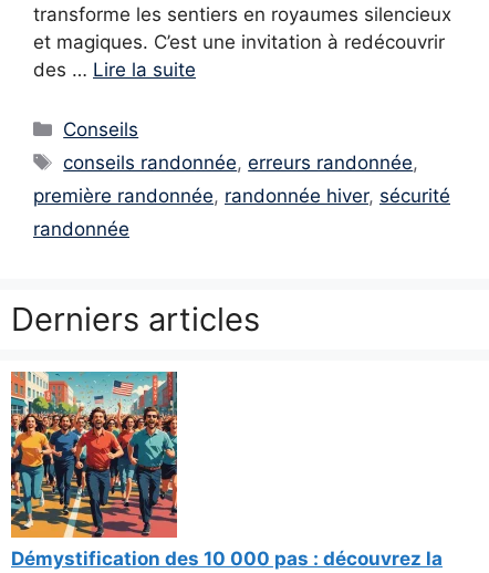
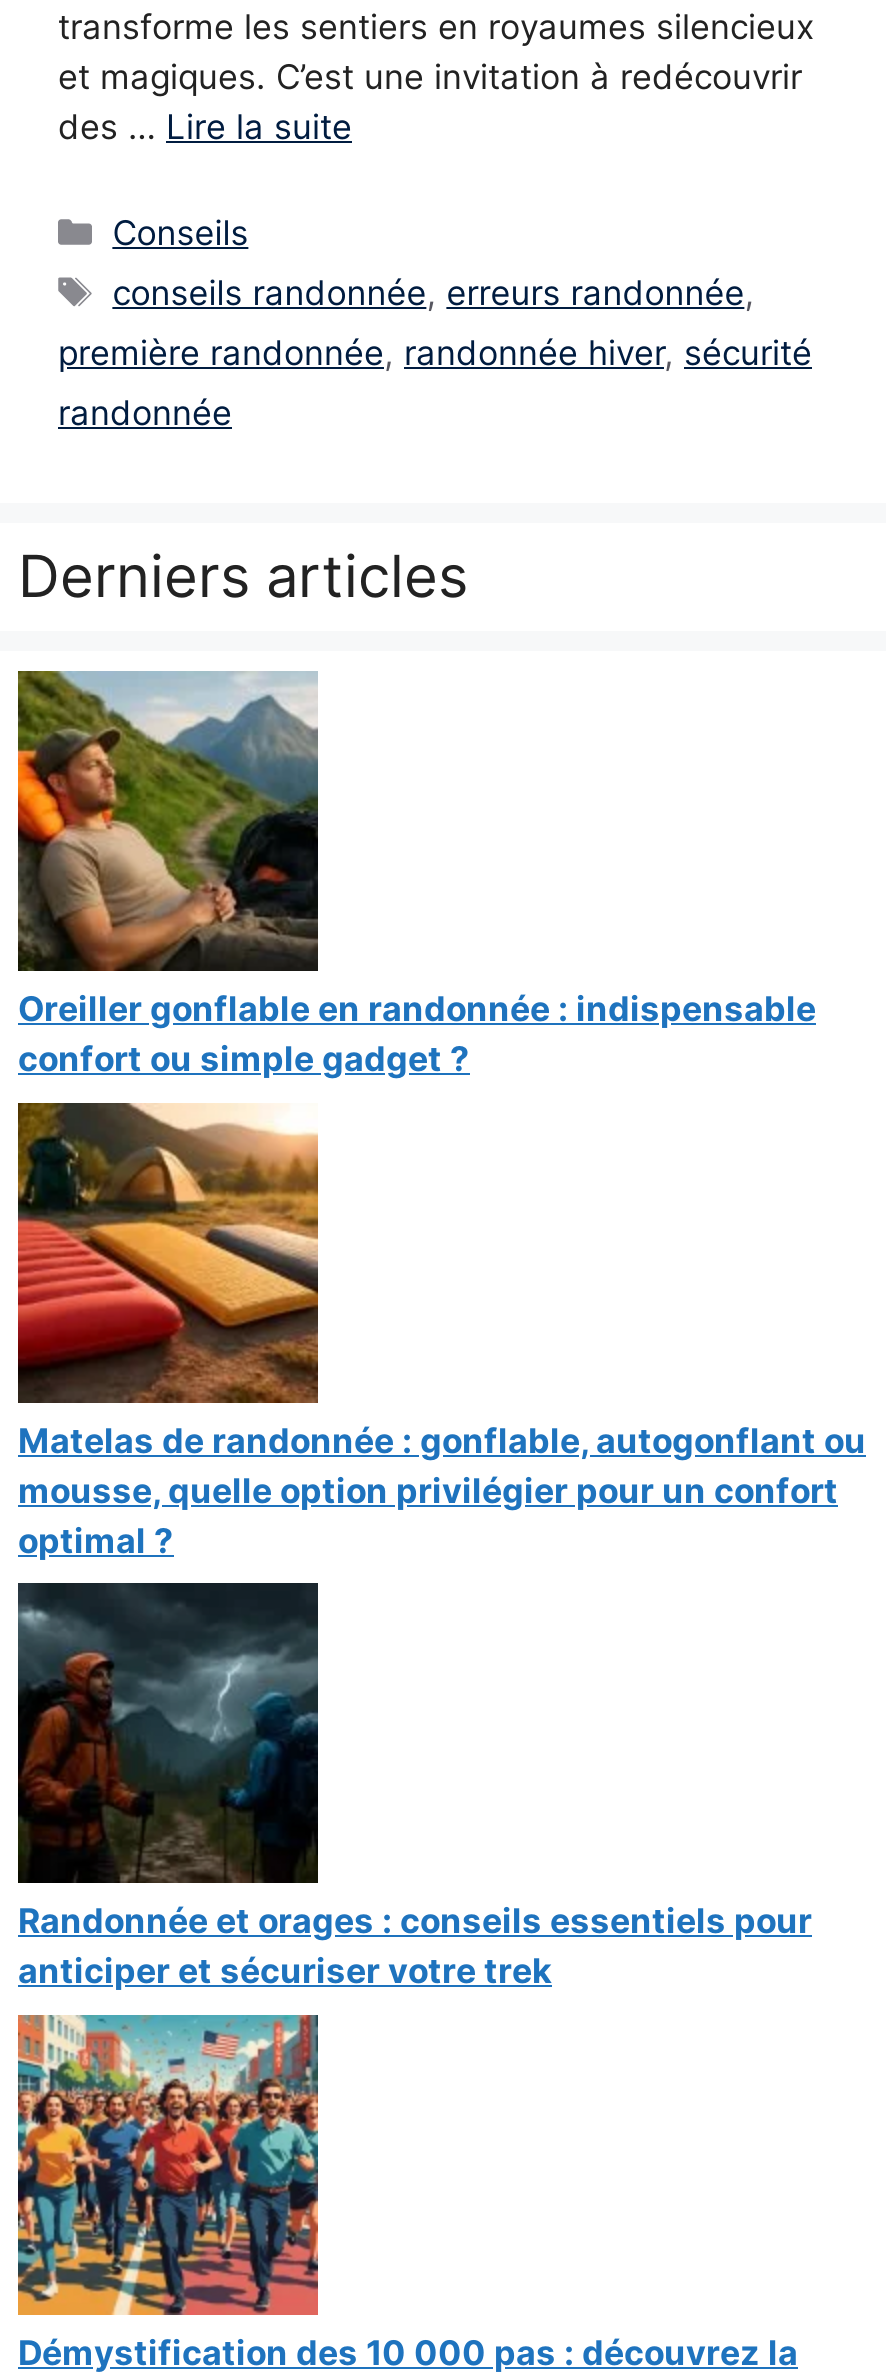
+ [image]
+ Oreiller gonflable en randonnée : indispensable
+ confort ou simple gadget ?

+ [image]
+ Matelas de randonnée : gonflable, autogonflant ou
+ mousse, quelle option privilégier pour un confort
+ optimal ?

+ [image]
+ Randonnée et orages : conseils essentiels pour
+ anticiper et sécuriser votre trek
